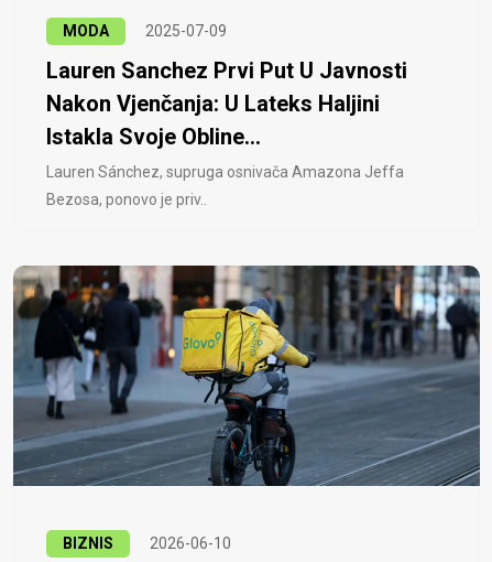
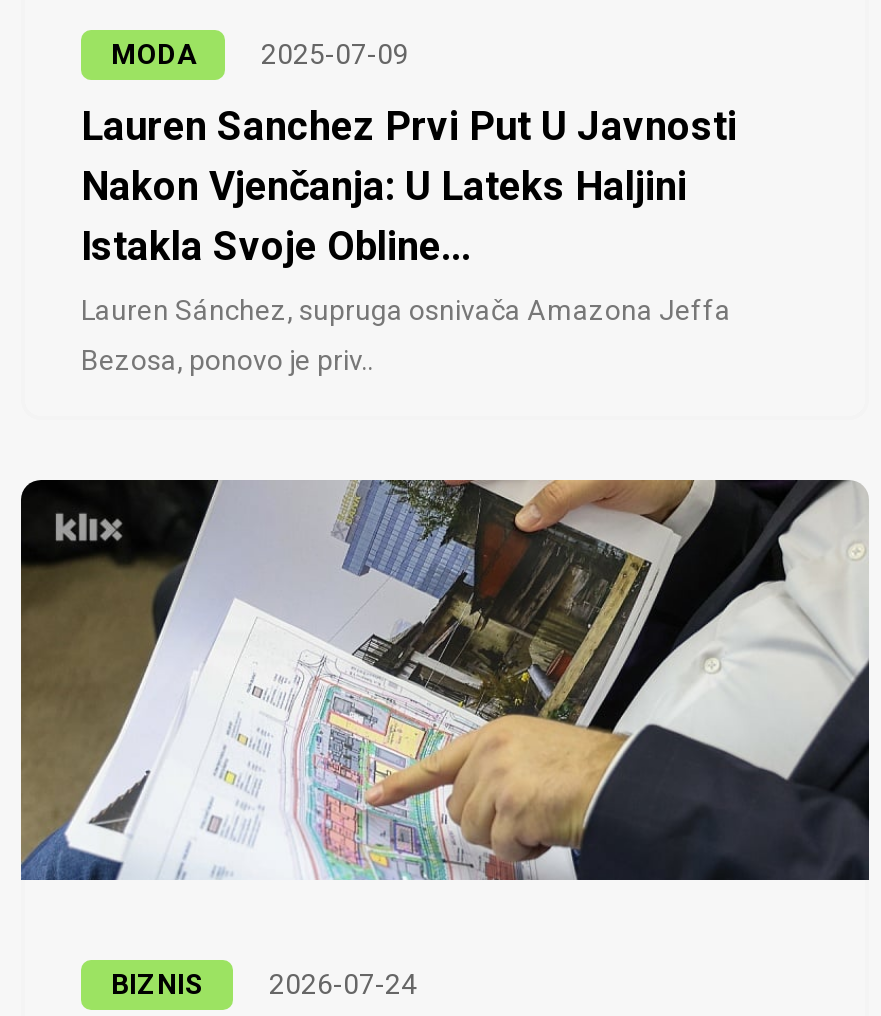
- [image]
+ [image]

- 2026-06-10
+ 2026-07-24
